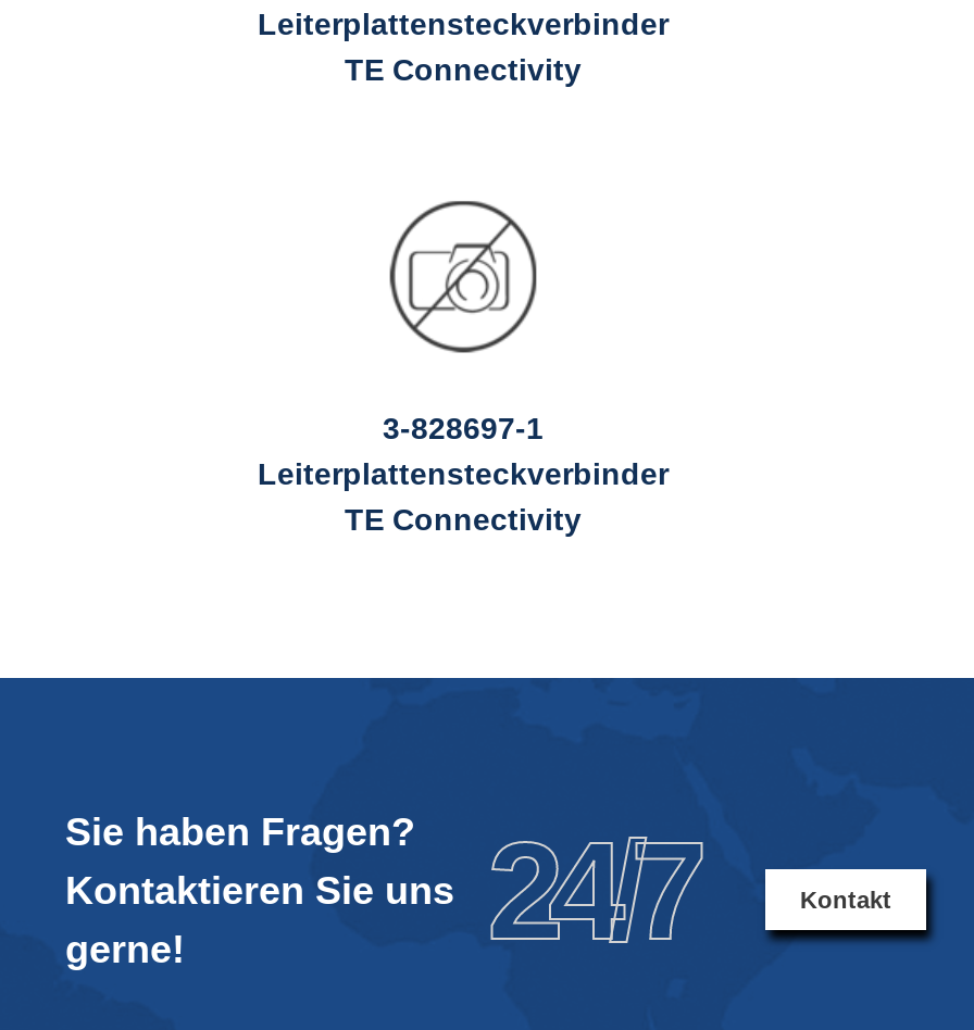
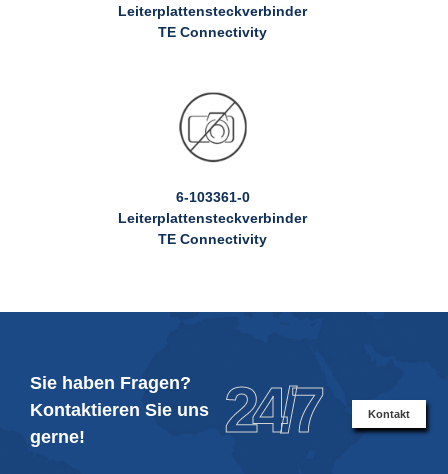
- 3-828697-1
+ 6-103361-0
